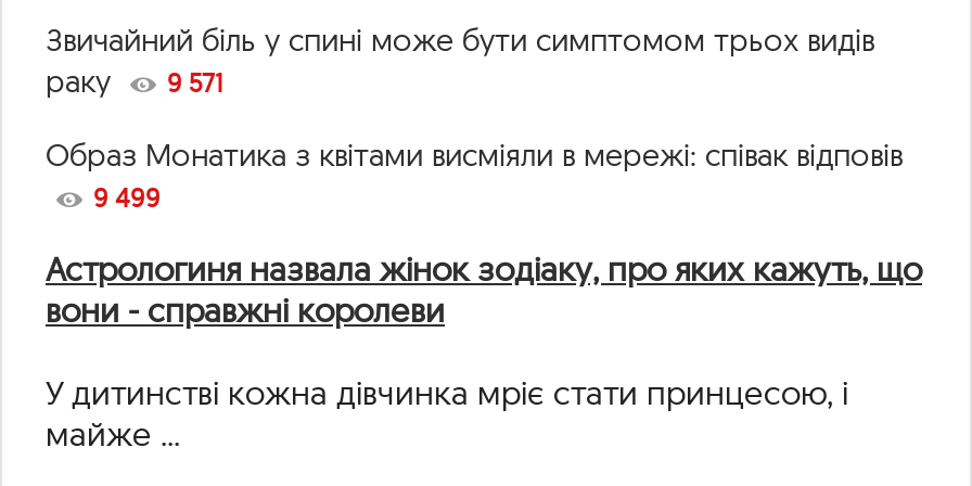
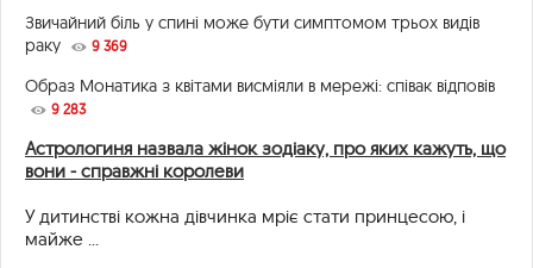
- раку 9 571
+ раку 9 369

- 9 499
+ 9 283
